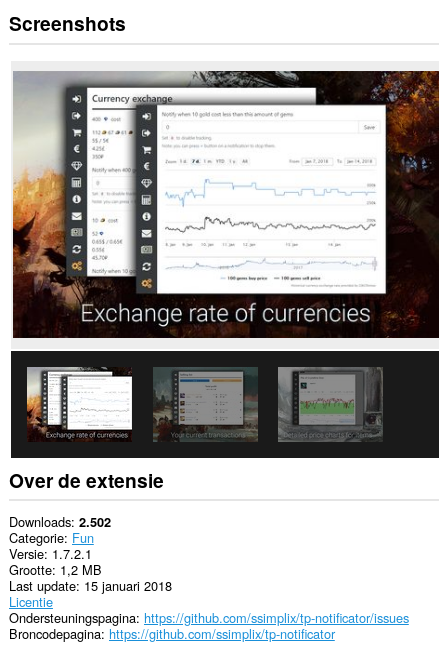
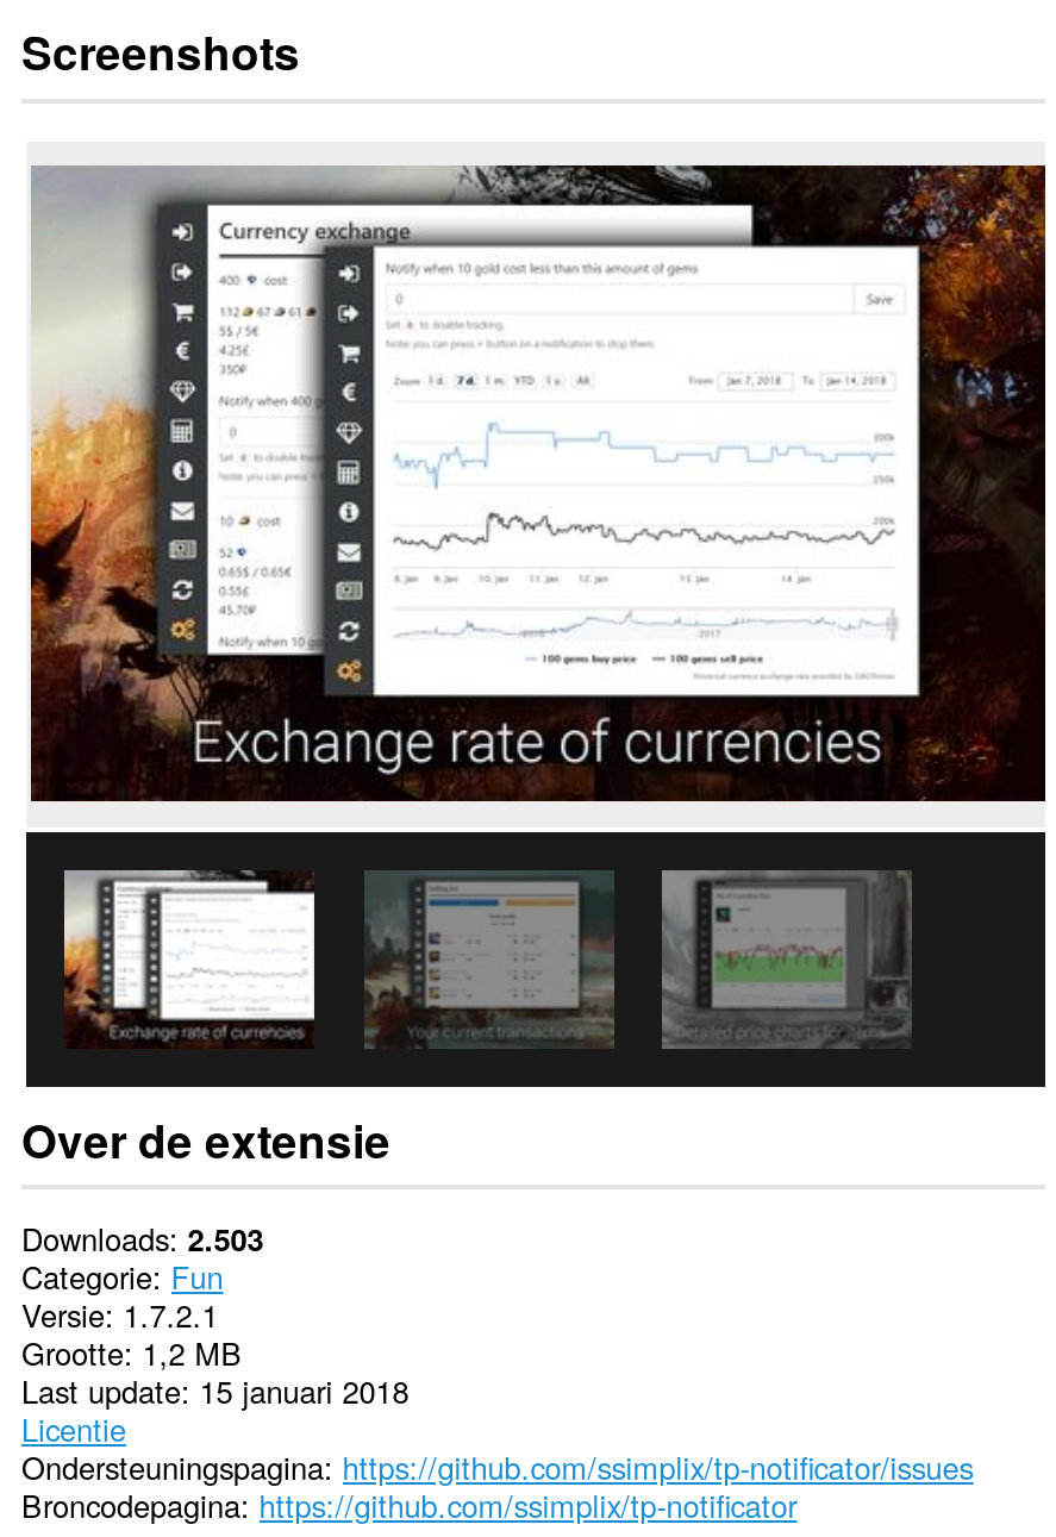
- Downloads 2.502
+ Downloads 2.503
